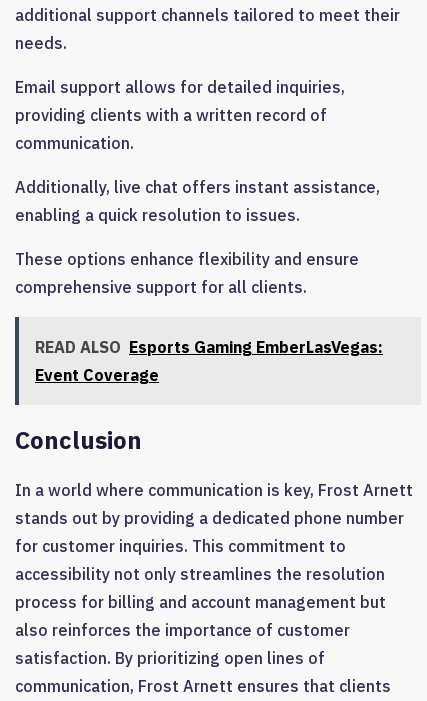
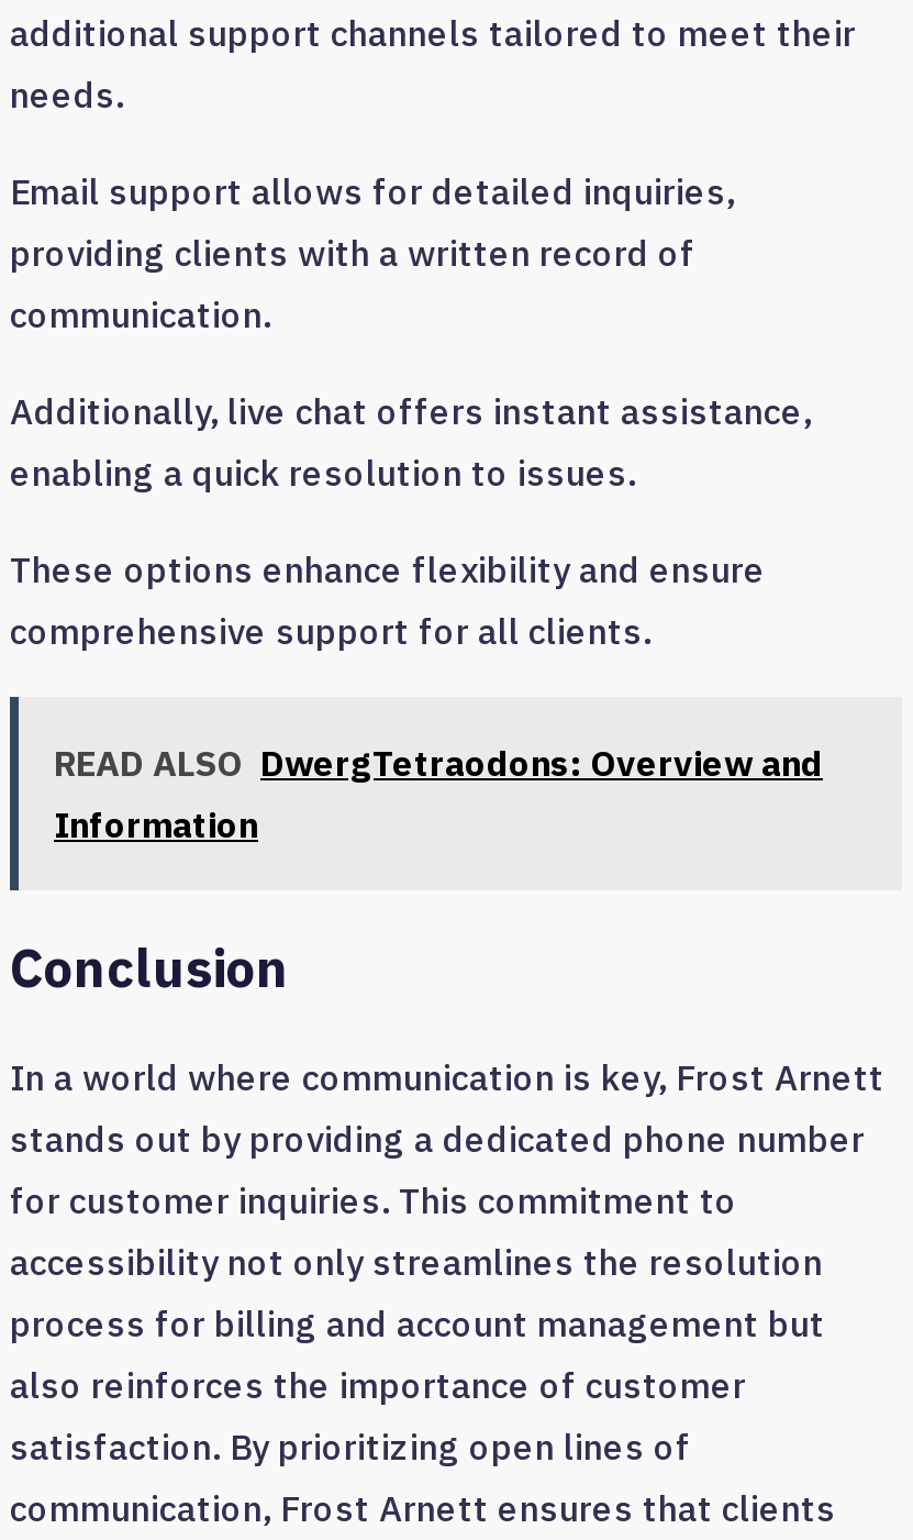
- READ ALSO Esports Gaming EmberLasVegas:
- Event Coverage
+ READ ALSO DwergTetraodons: Overview and
+ Information
